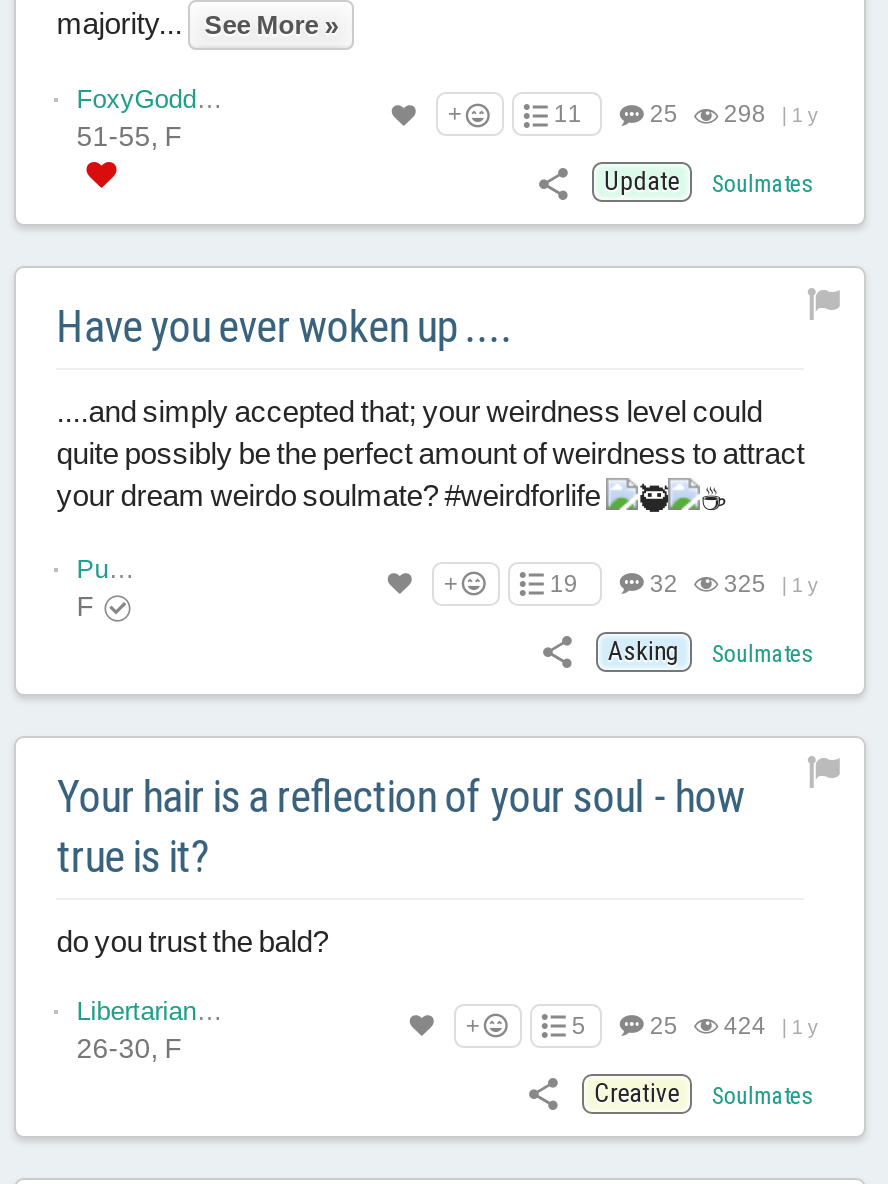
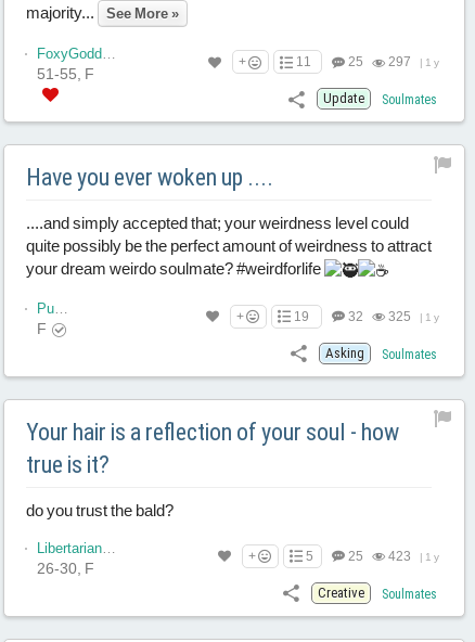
- 298
+ 297

- 424
+ 423
